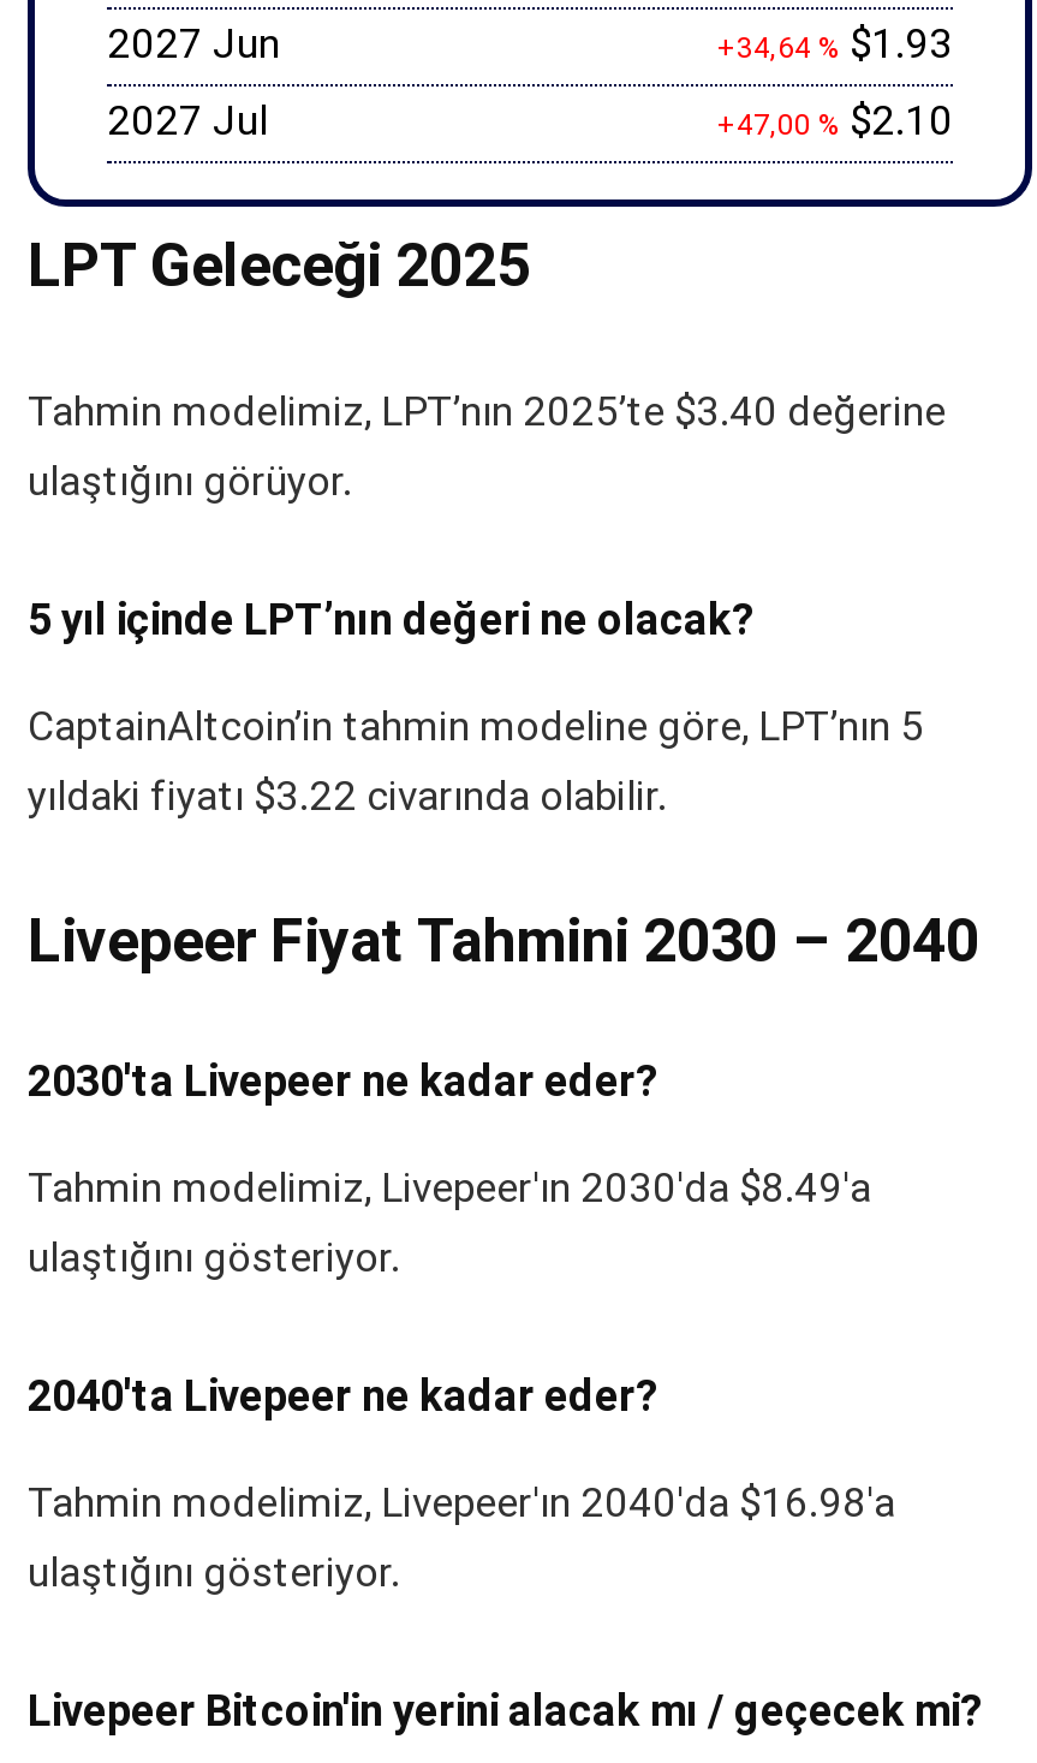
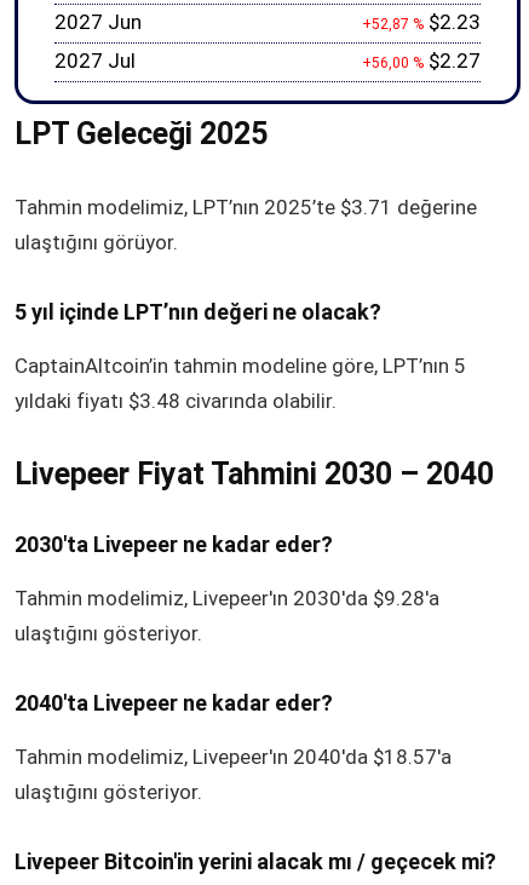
- +34,64 % $1.93
+ +52,87 % $2.23

- +47,00 % $2.10
+ +56,00 % $2.27

- Tahmin modelimiz, LPT’nın 2025’te $3.40 değerine
+ Tahmin modelimiz, LPT’nın 2025’te $3.71 değerine

- yıldaki fiyatı $3.22 civarında olabilir.
+ yıldaki fiyatı $3.48 civarında olabilir.

- Tahmin modelimiz, Livepeer'ın 2030'da $8.49'a
+ Tahmin modelimiz, Livepeer'ın 2030'da $9.28'a

- Tahmin modelimiz, Livepeer'ın 2040'da $16.98'a
+ Tahmin modelimiz, Livepeer'ın 2040'da $18.57'a
